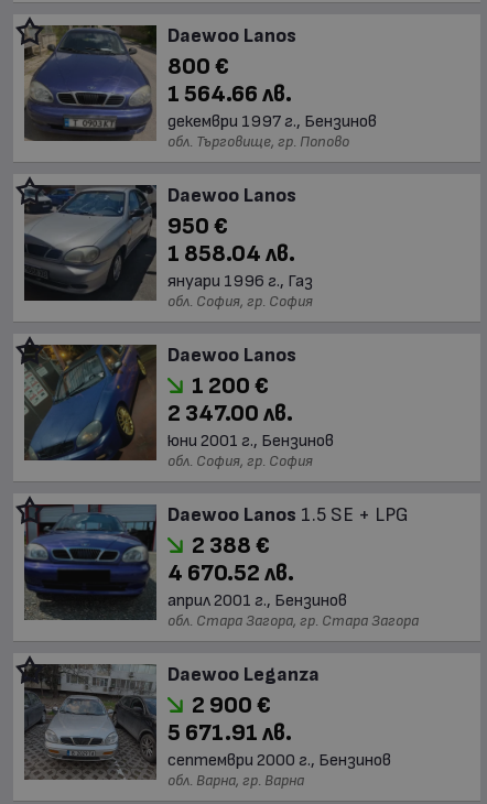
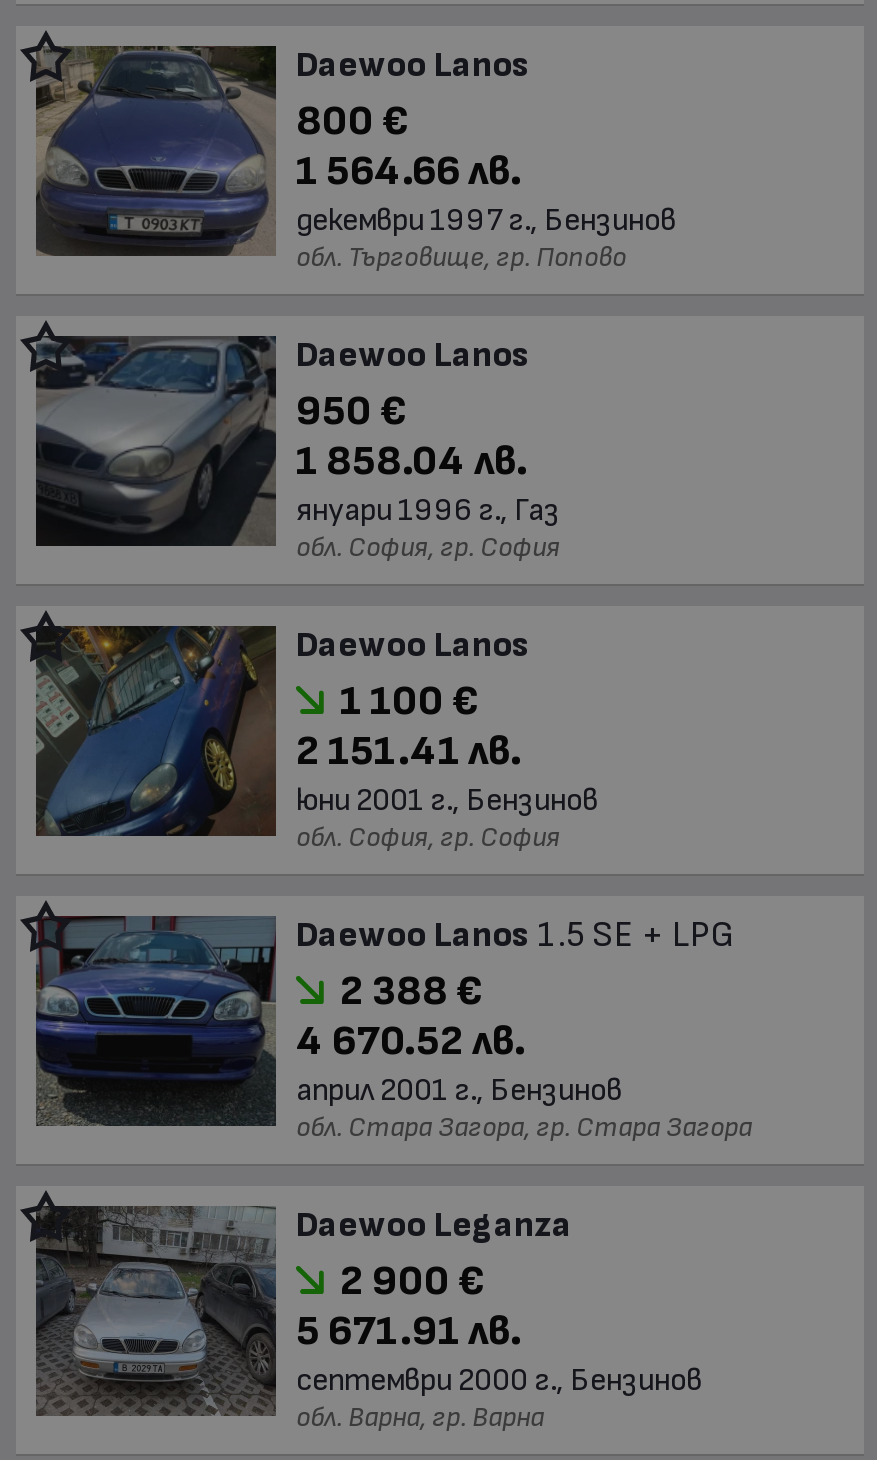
- 1 200 €
+ 1 100 €

- 2 347.00 лв.
+ 2 151.41 лв.
